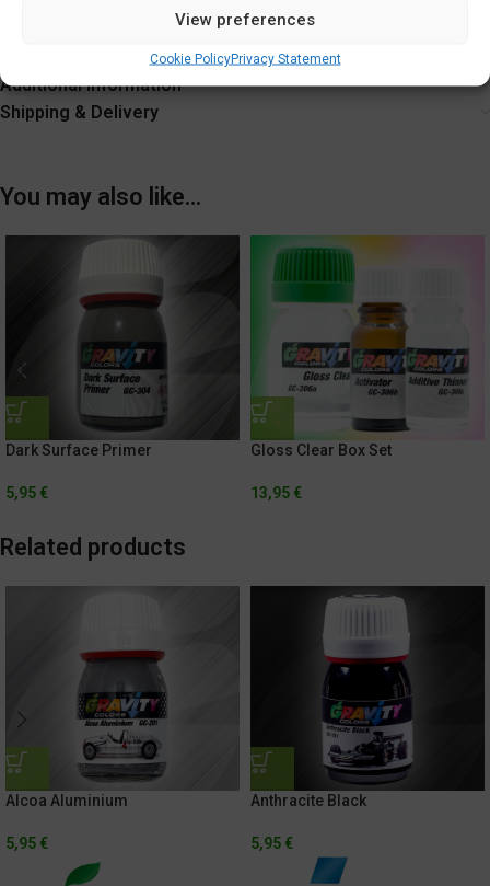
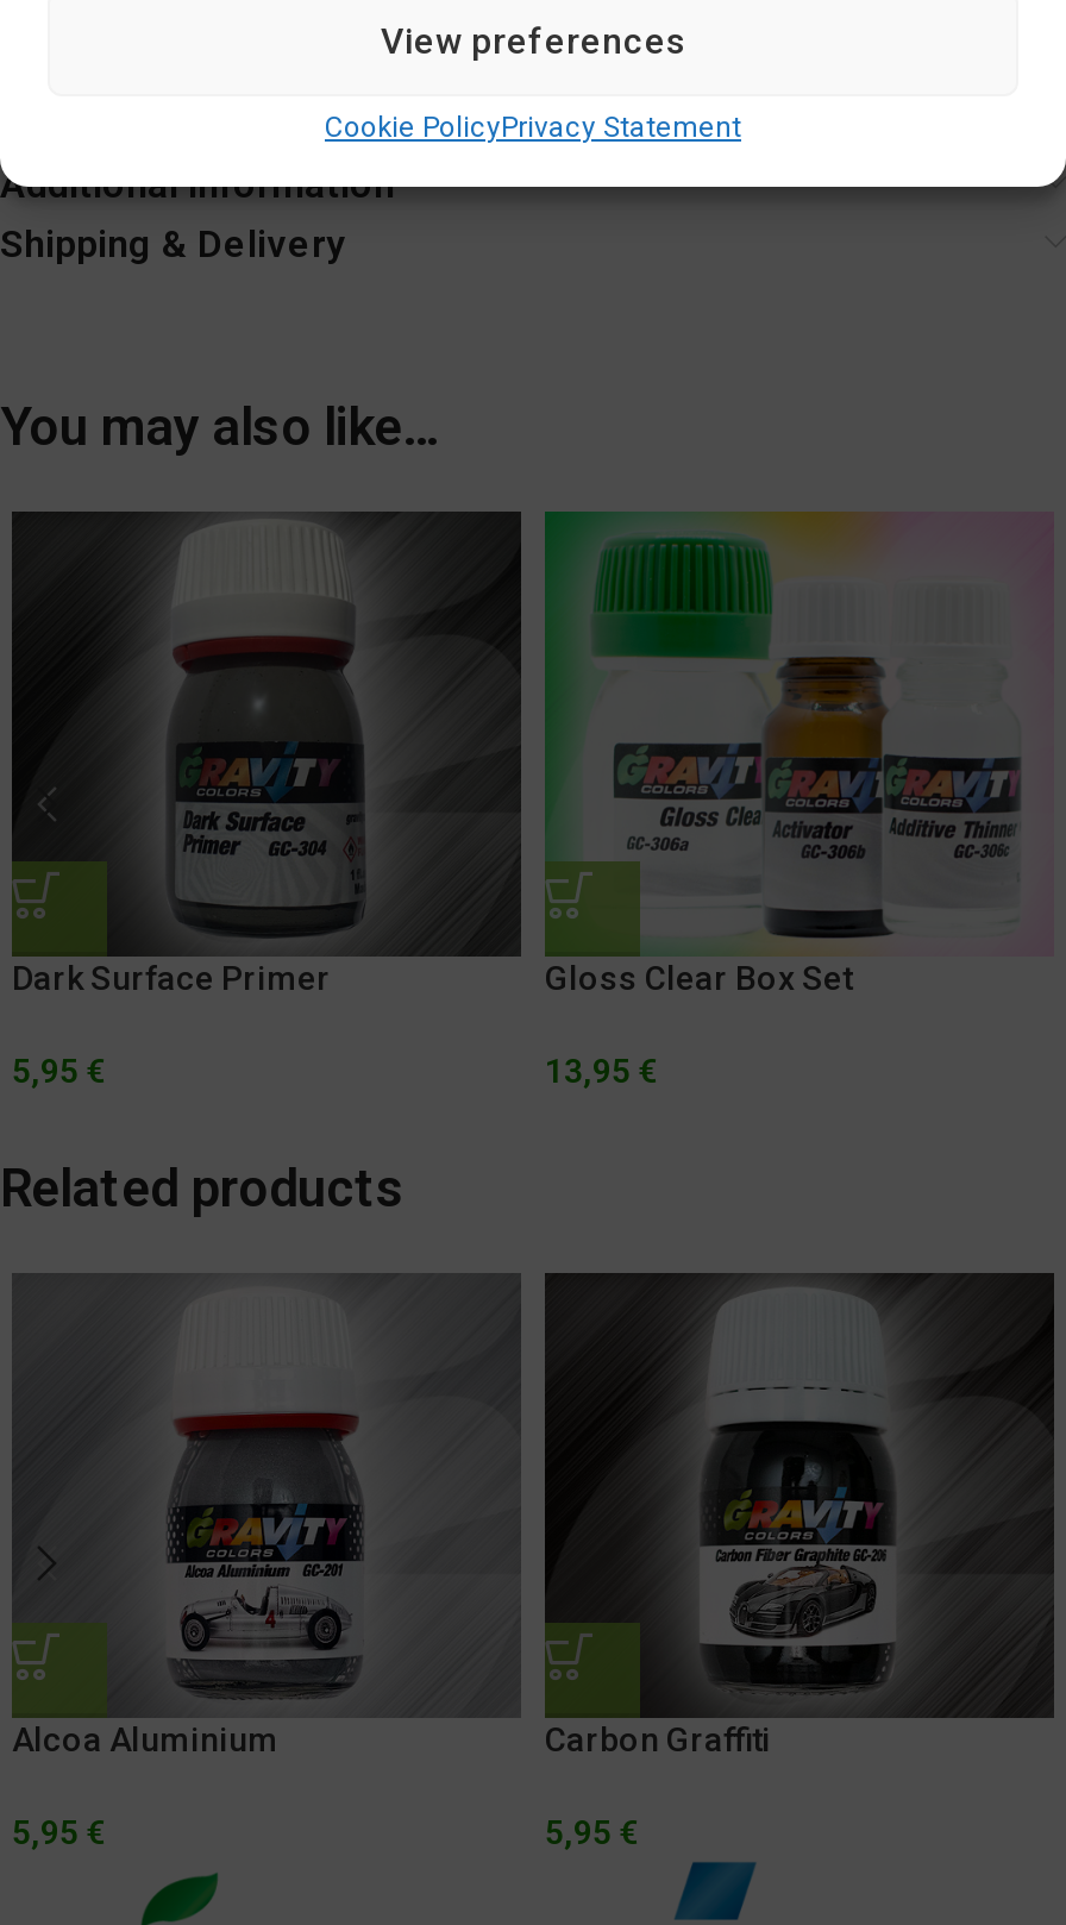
- [image]
- Anthracite Black
+ [image]
+ Carbon Graffiti
